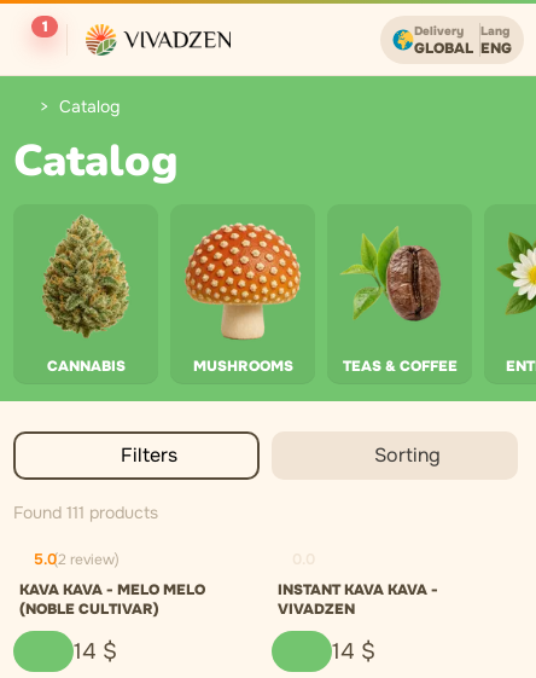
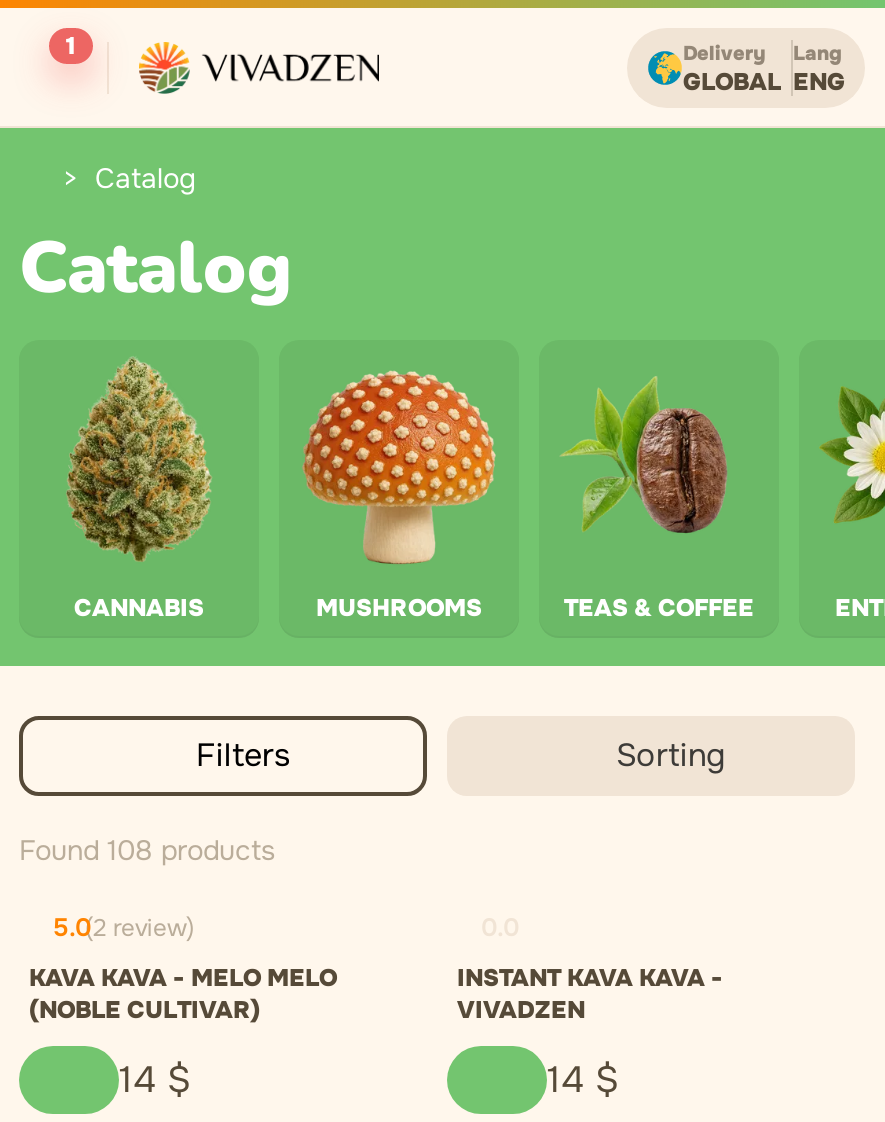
- Found 111 products
+ Found 108 products
